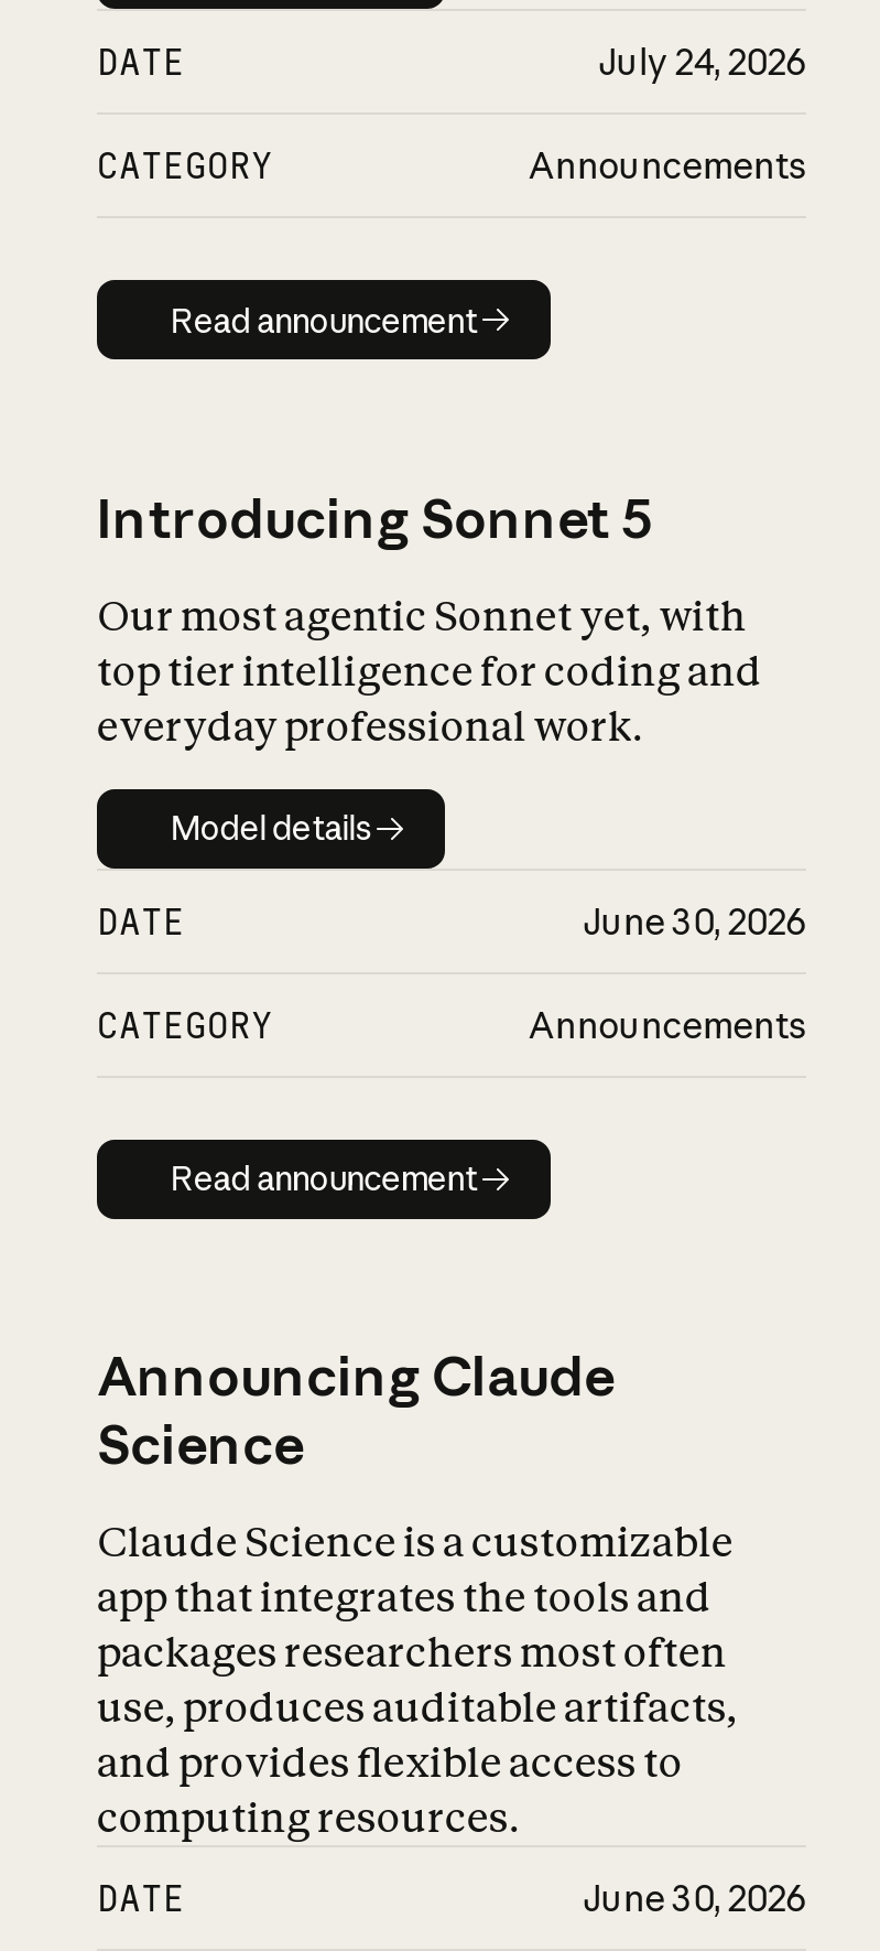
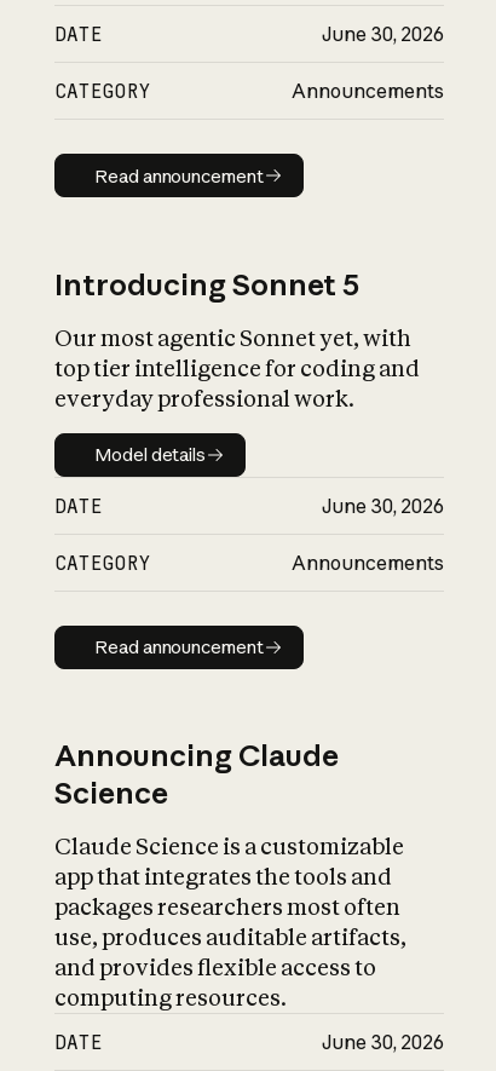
- July 24, 2026
+ June 30, 2026
